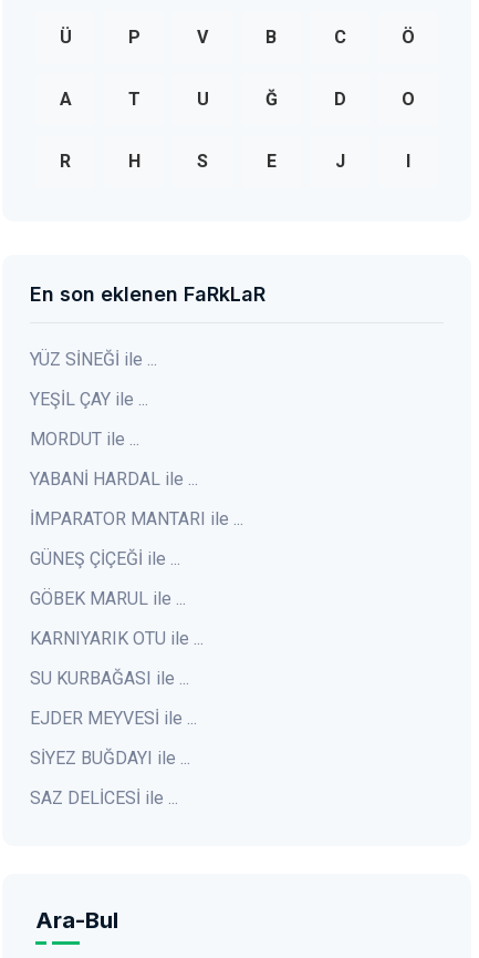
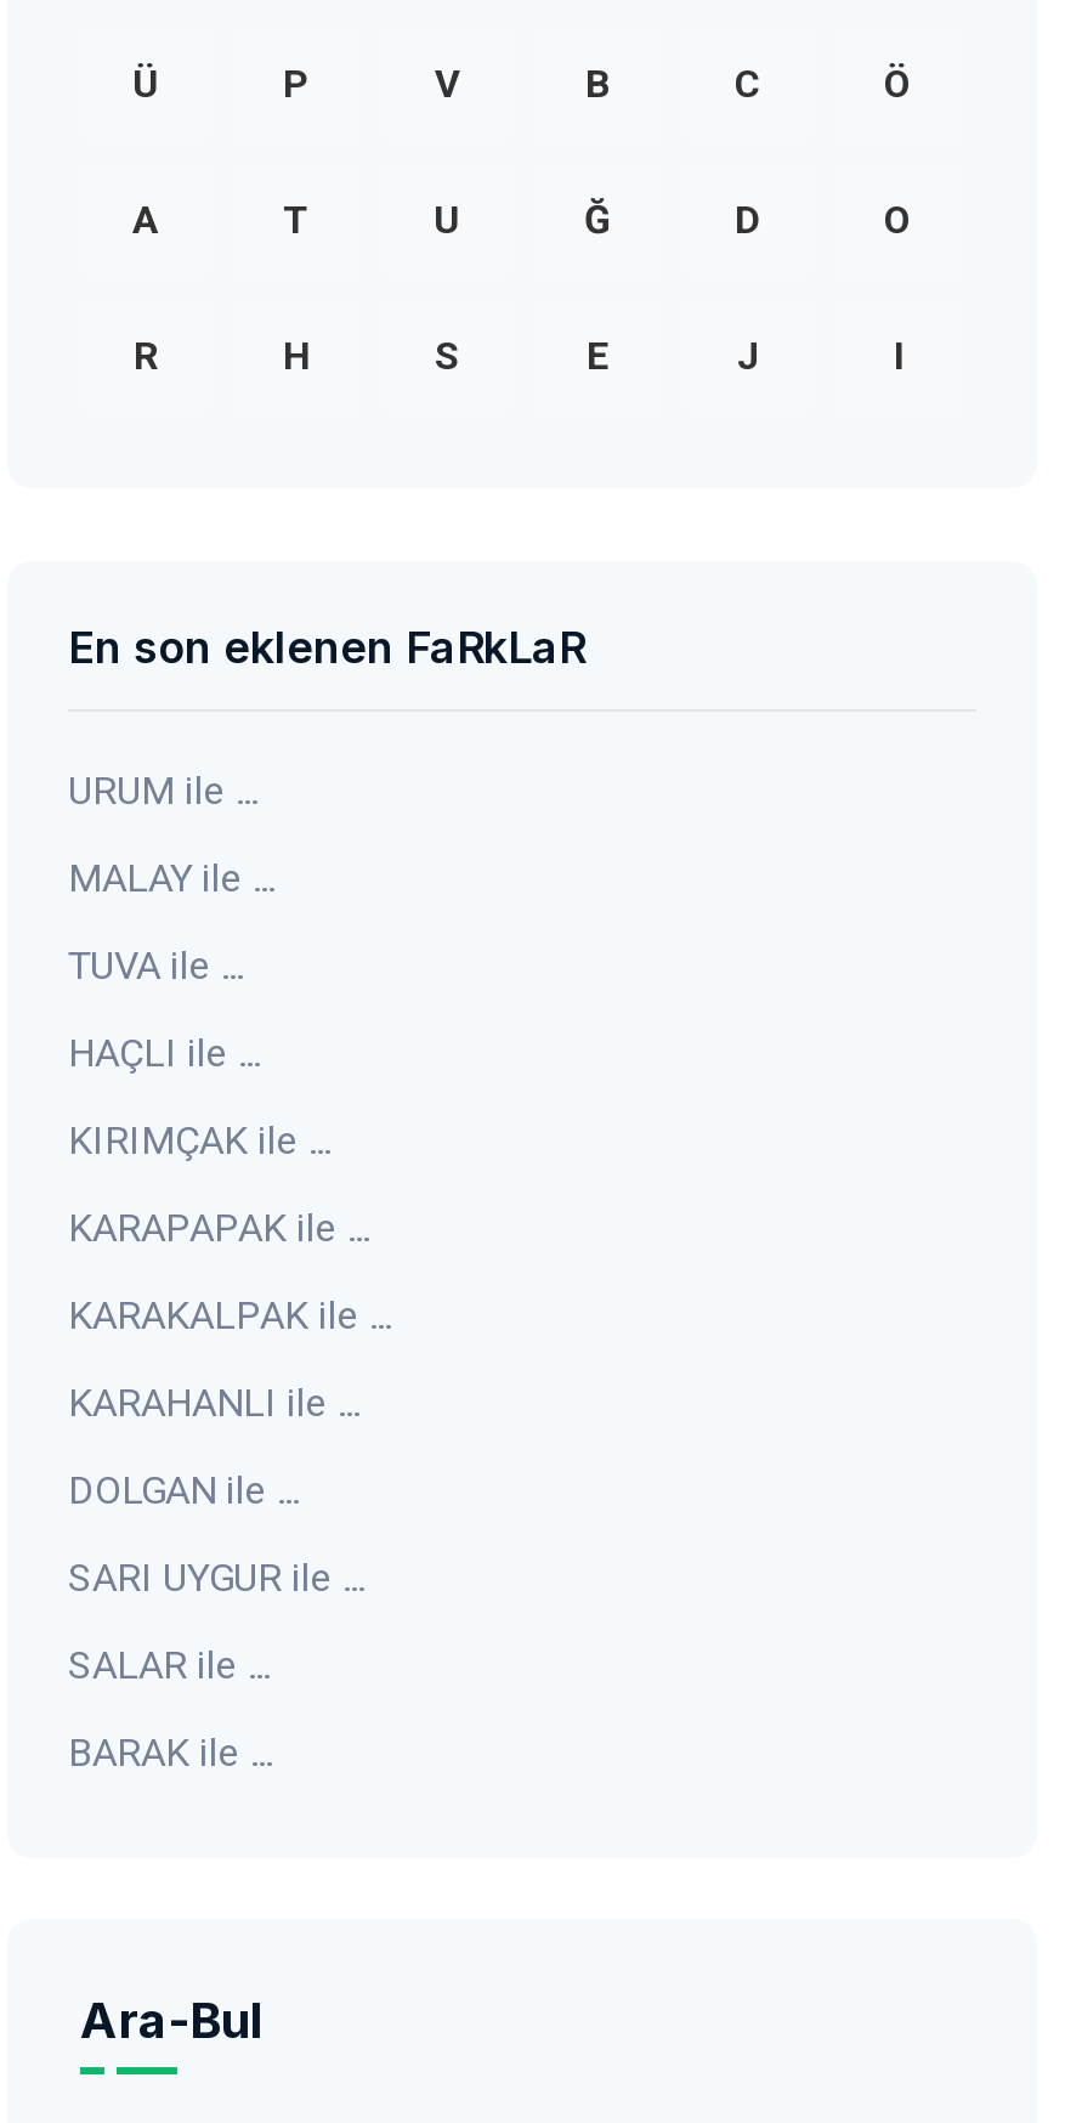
- YÜZ SİNEĞİ ile ...
+ URUM ile ...

- YEŞİL ÇAY ile ...
+ MALAY ile ...

- MORDUT ile ...
+ TUVA ile ...

- YABANİ HARDAL ile ...
+ HAÇLI ile ...

- İMPARATOR MANTARI ile ...
+ KIRIMÇAK ile ...

- GÜNEŞ ÇİÇEĞİ ile ...
+ KARAPAPAK ile ...

- GÖBEK MARUL ile ...
+ KARAKALPAK ile ...

- KARNIYARIK OTU ile ...
+ KARAHANLI ile ...

- SU KURBAĞASI ile ...
+ DOLGAN ile ...

- EJDER MEYVESİ ile ...
+ SARI UYGUR ile ...

- SİYEZ BUĞDAYI ile ...
+ SALAR ile ...

- SAZ DELİCESİ ile ...
+ BARAK ile ...
